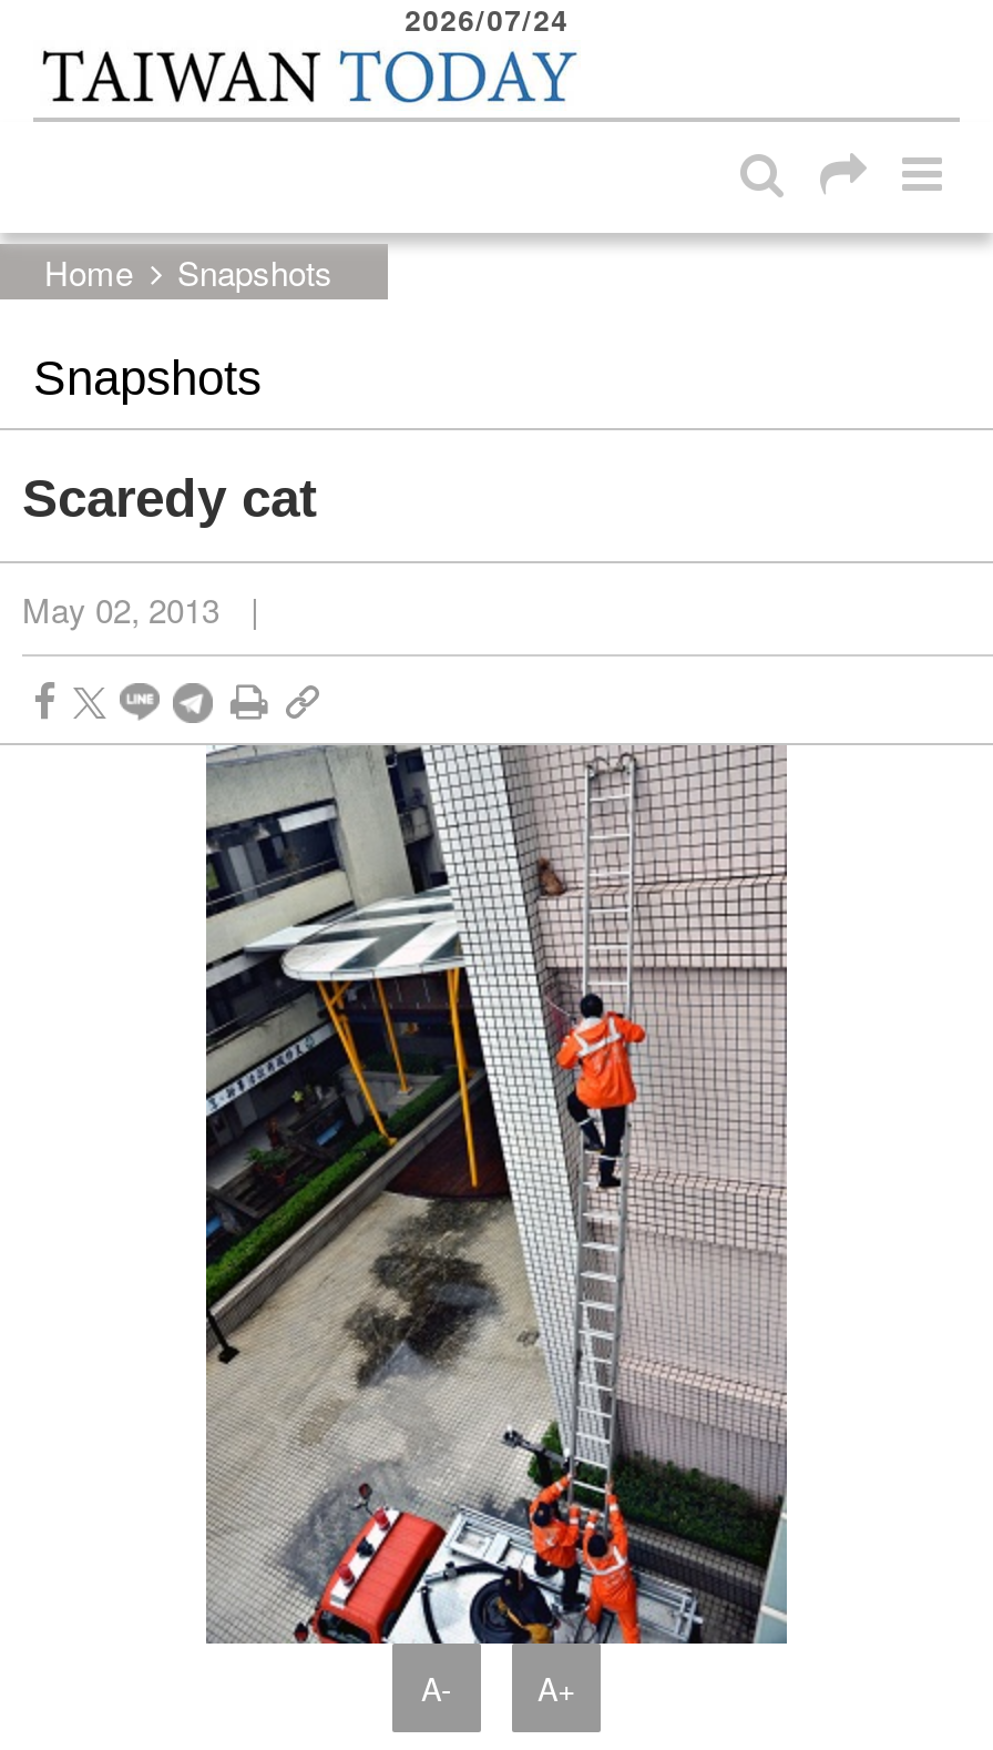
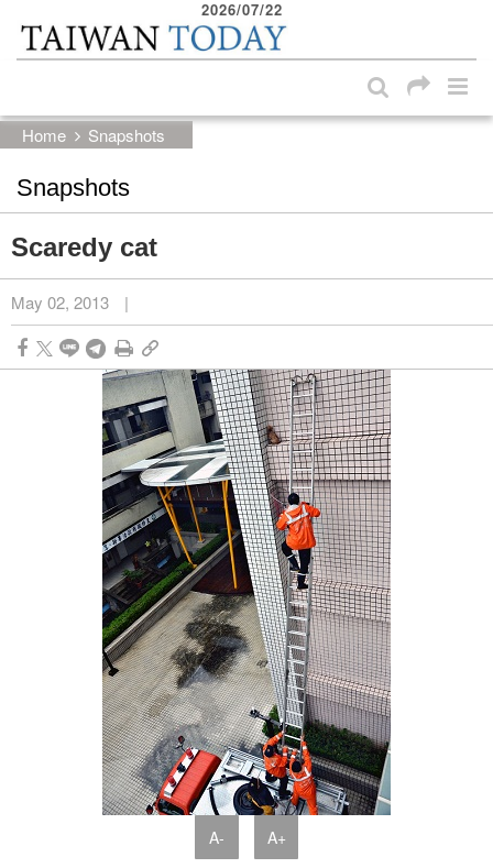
- 2026/07/24
+ 2026/07/22
